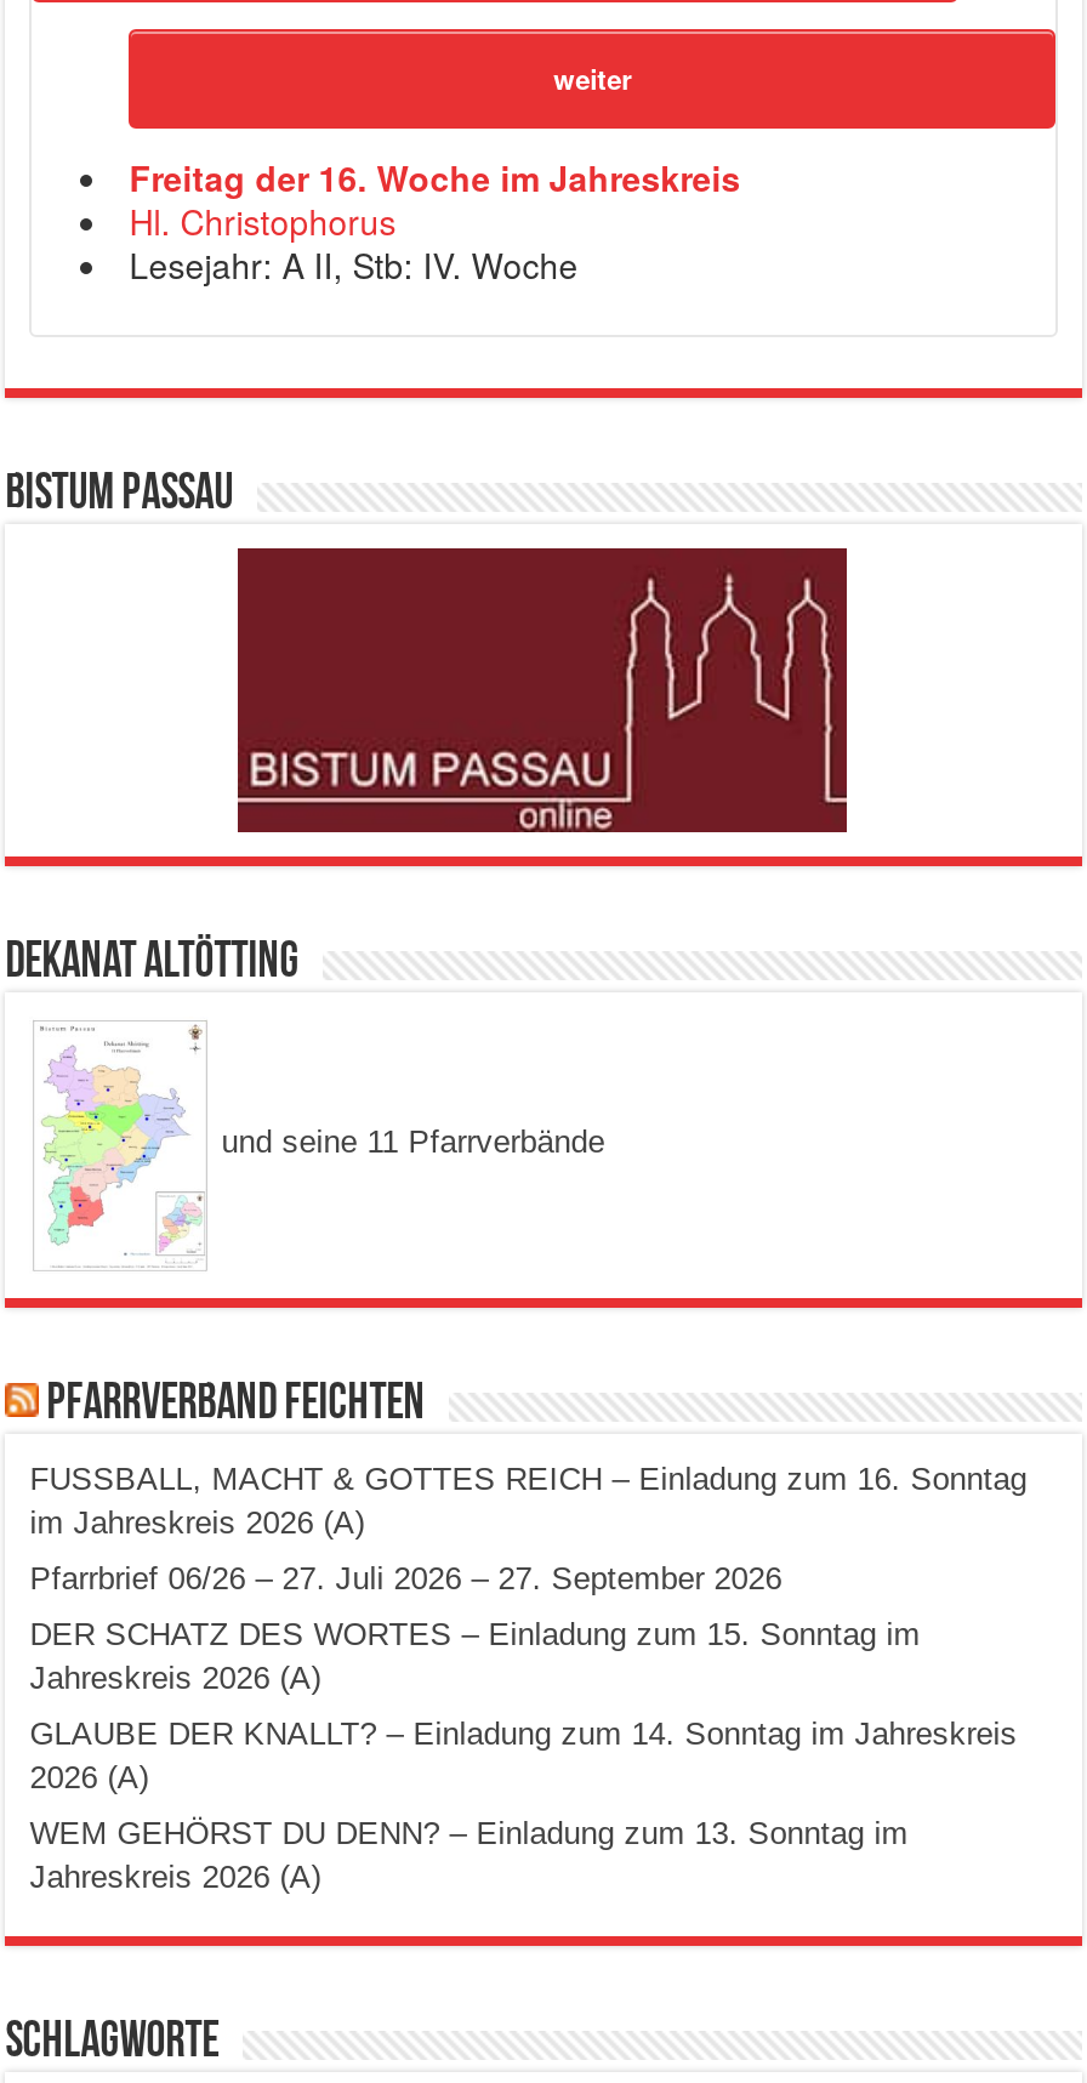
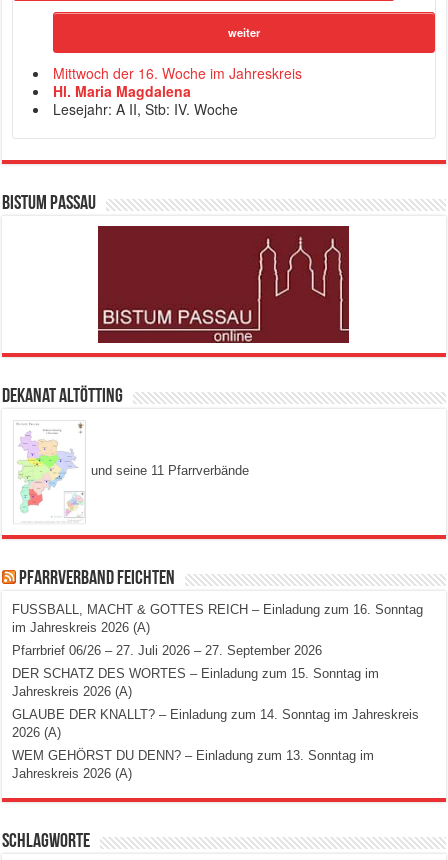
- Freitag der 16. Woche im Jahreskreis
- Hl. Christophorus
+ Mittwoch der 16. Woche im Jahreskreis
+ Hl. Maria Magdalena
